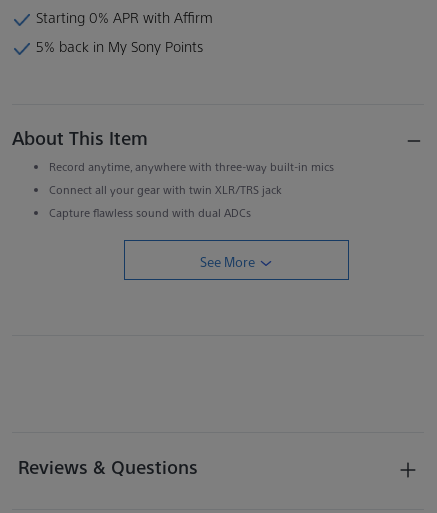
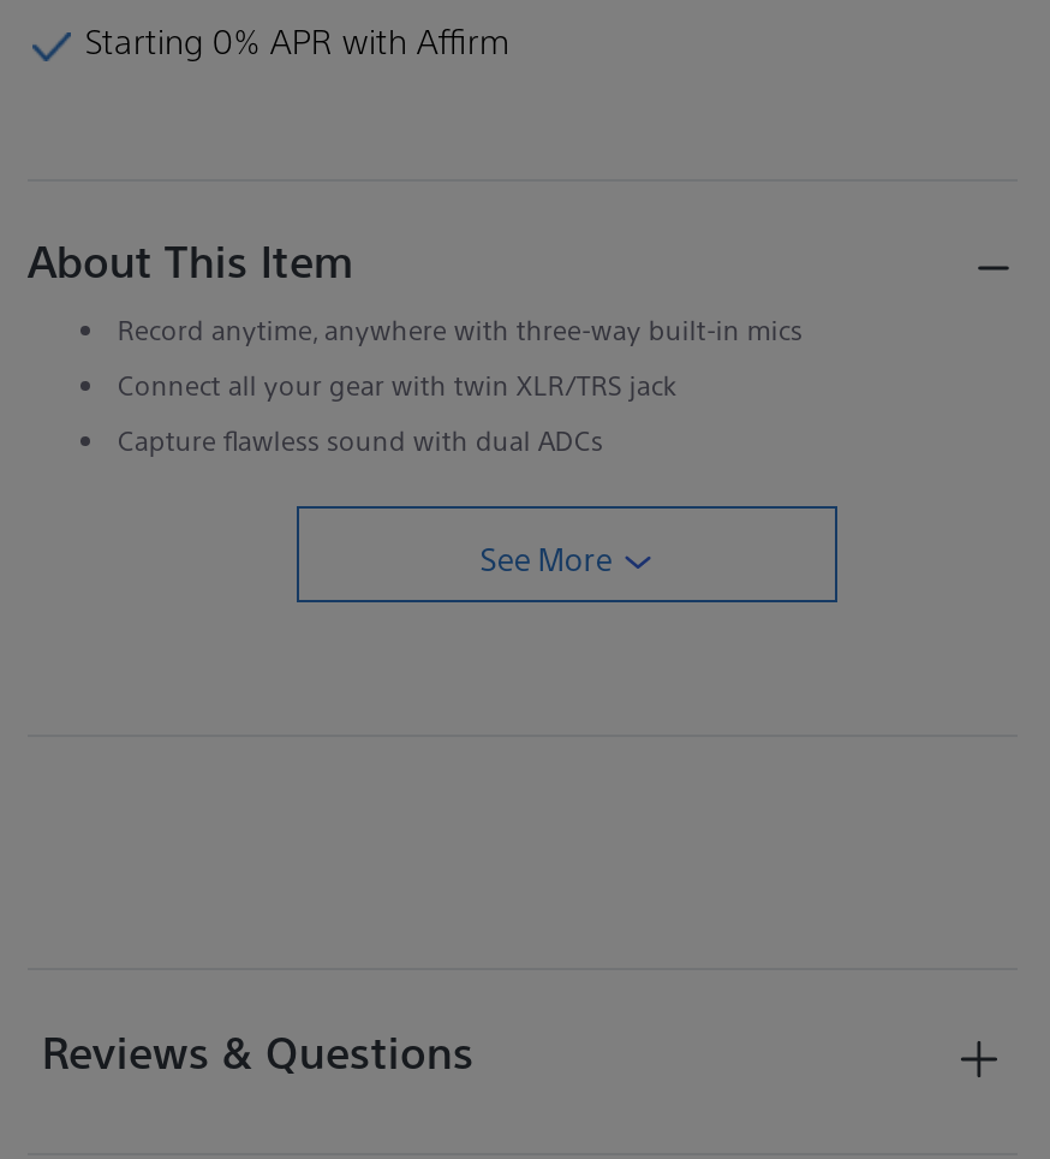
- 5% back in My Sony Points
